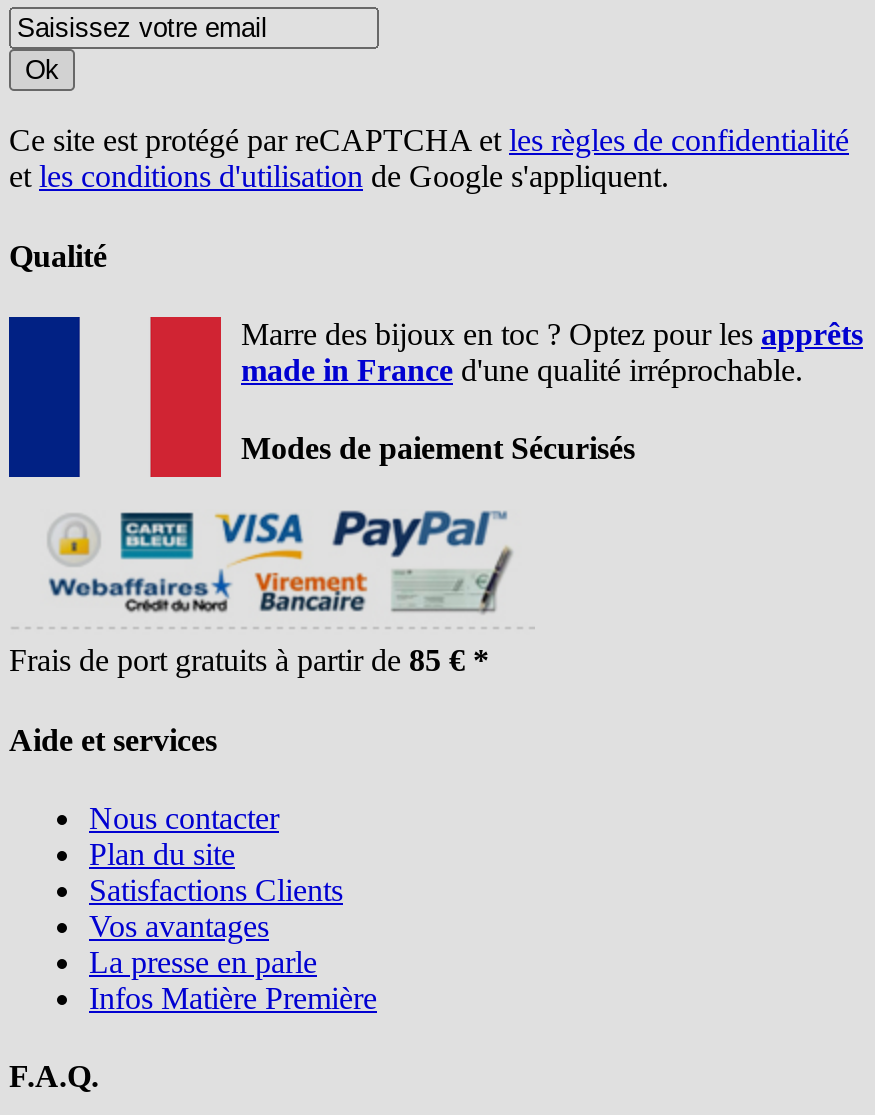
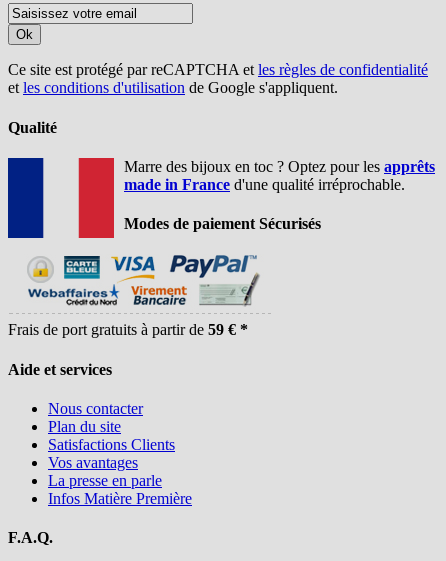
- Frais de port gratuits à partir de 85 € *
+ Frais de port gratuits à partir de 59 € *
